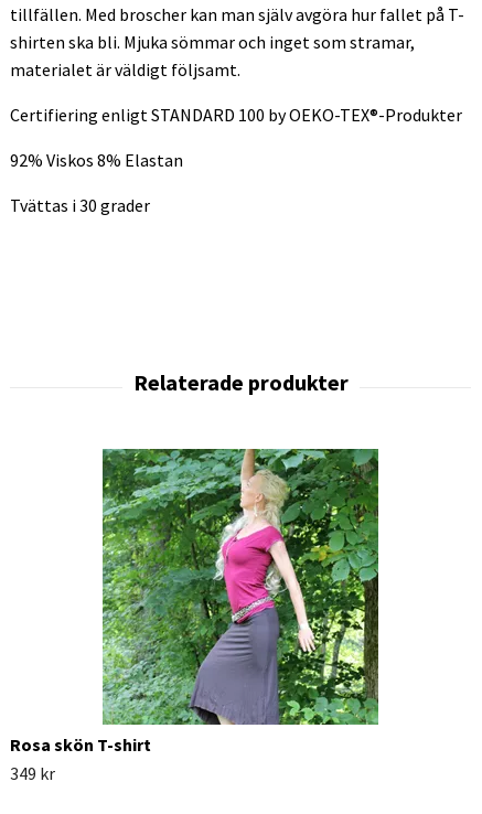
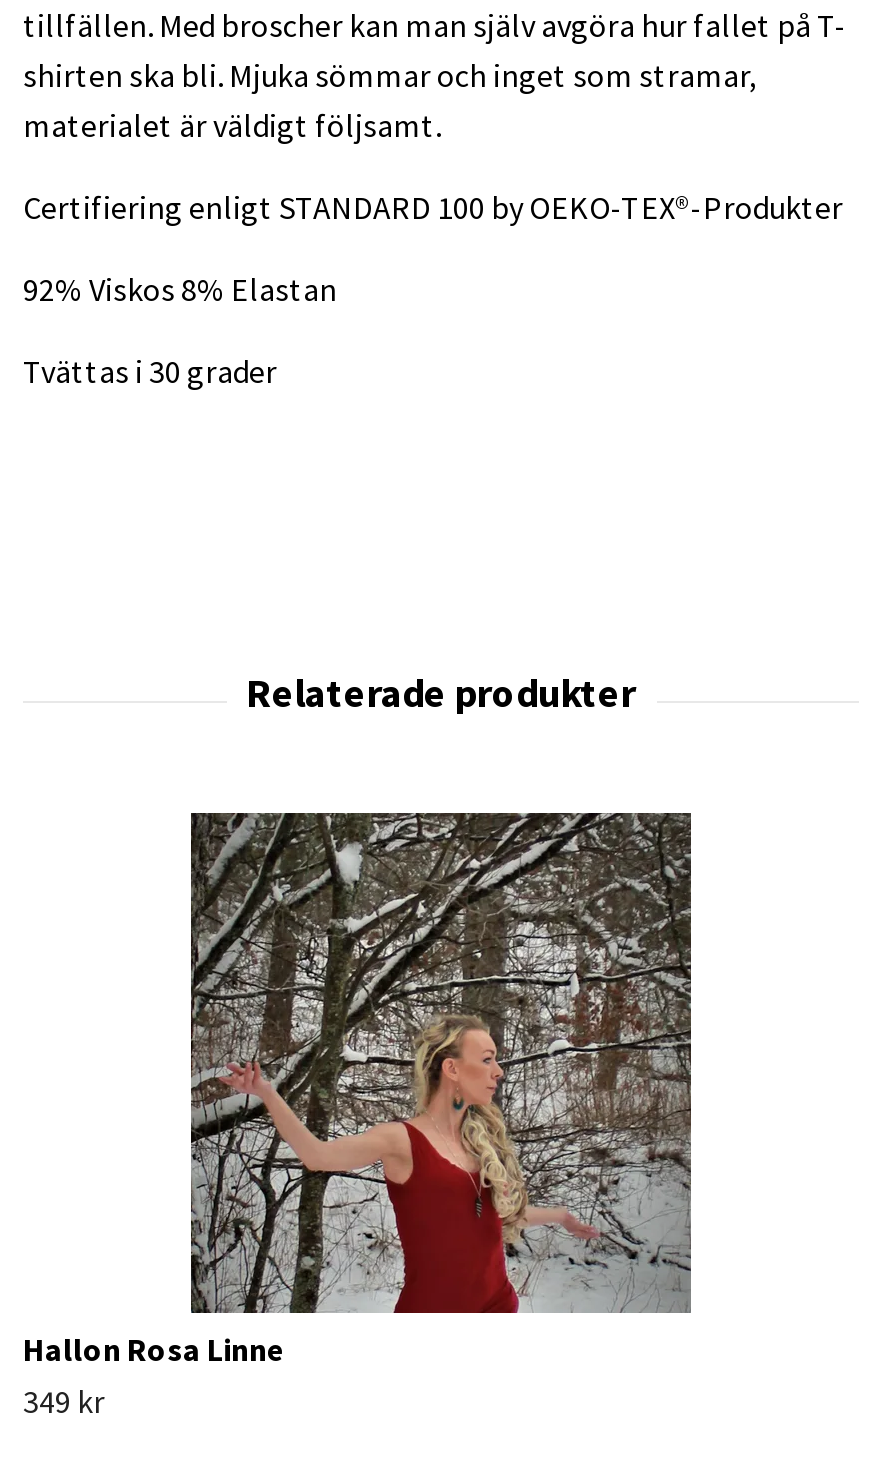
- [image]
- Rosa skön T-shirt
+ [image]
+ Hallon Rosa Linne
